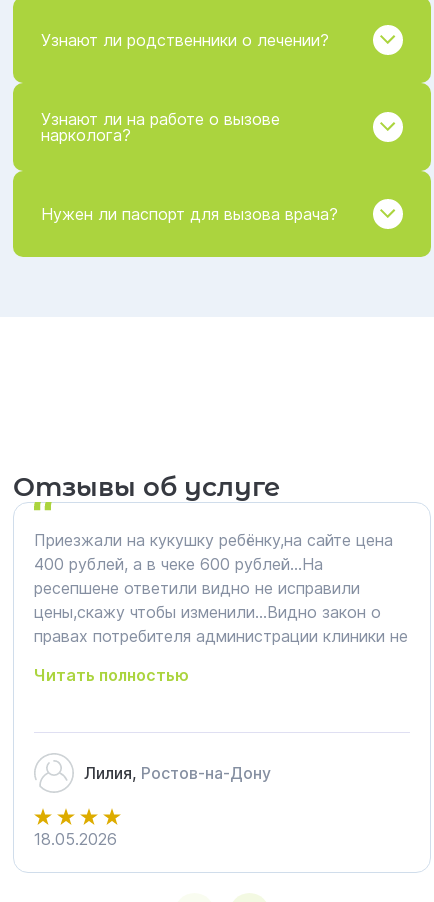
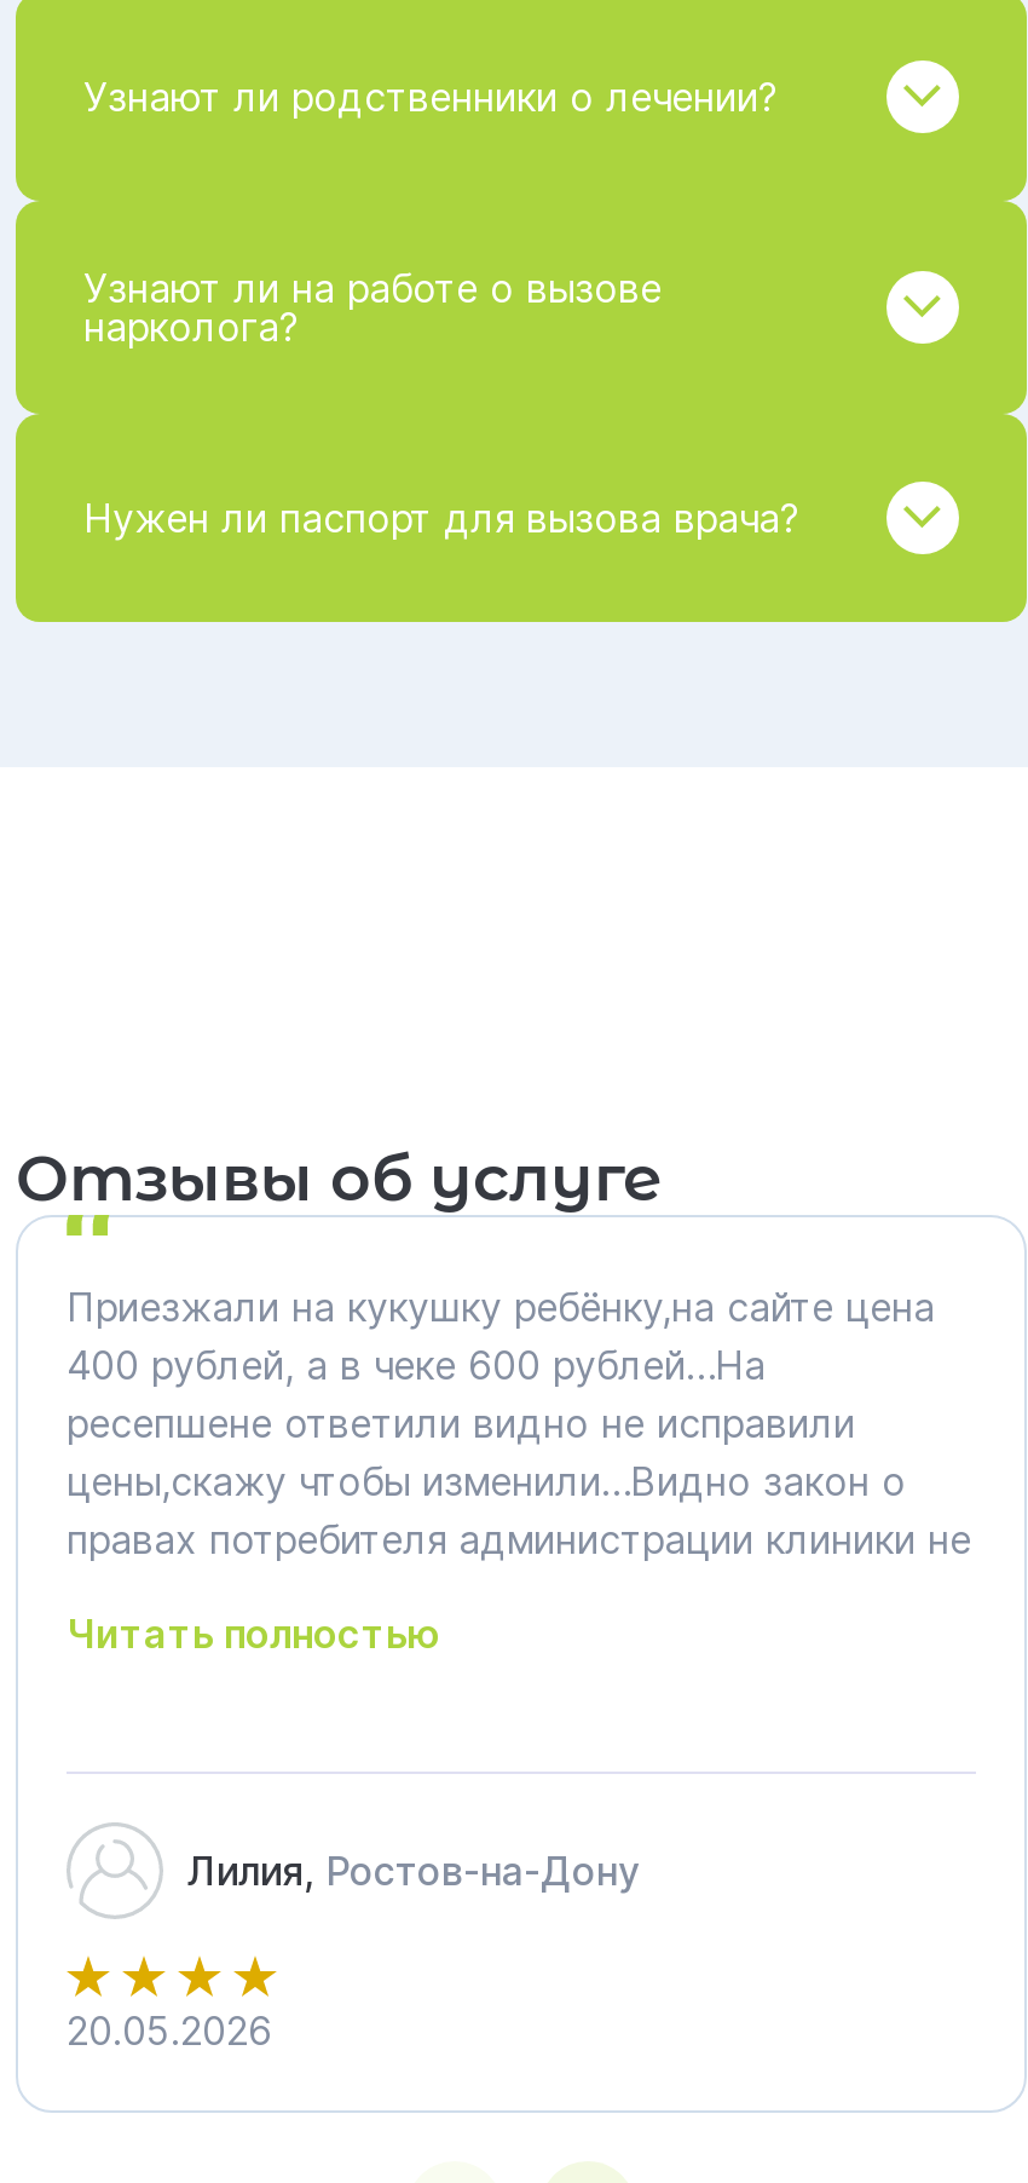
- 18.05.2026
+ 20.05.2026
